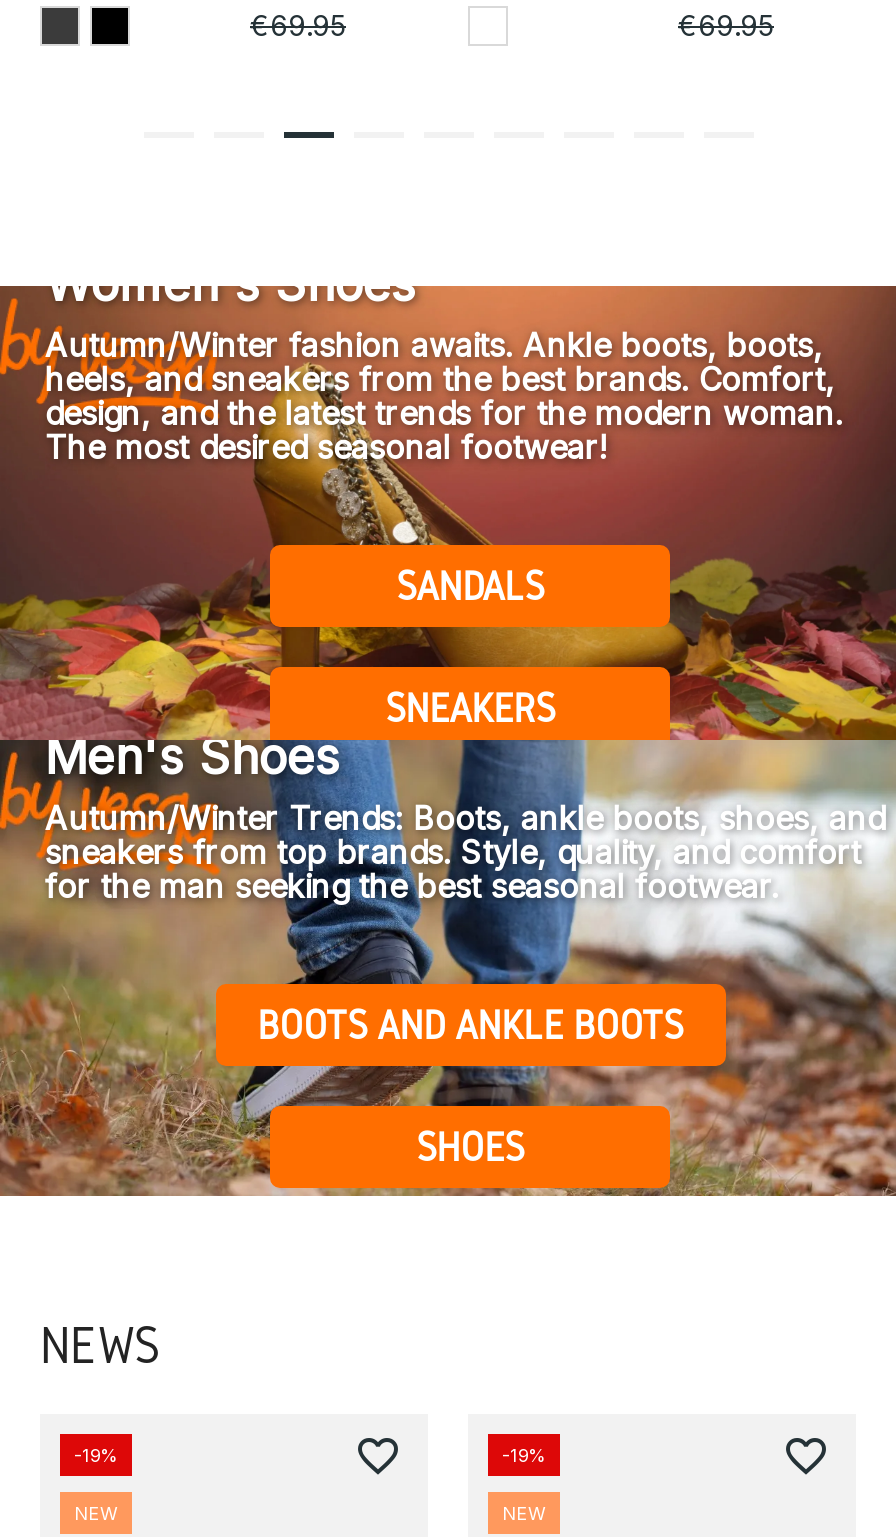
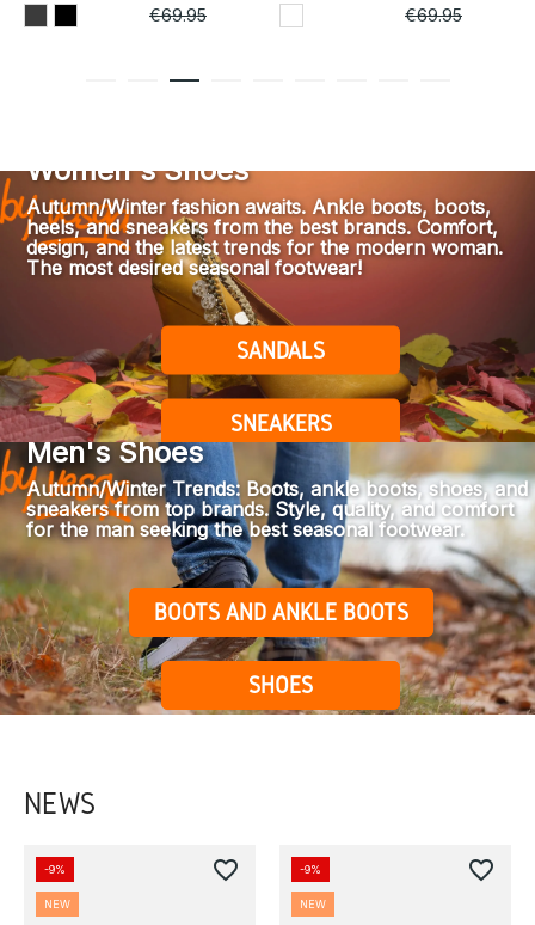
- -19%
+ -9%

- -19%
+ -9%
